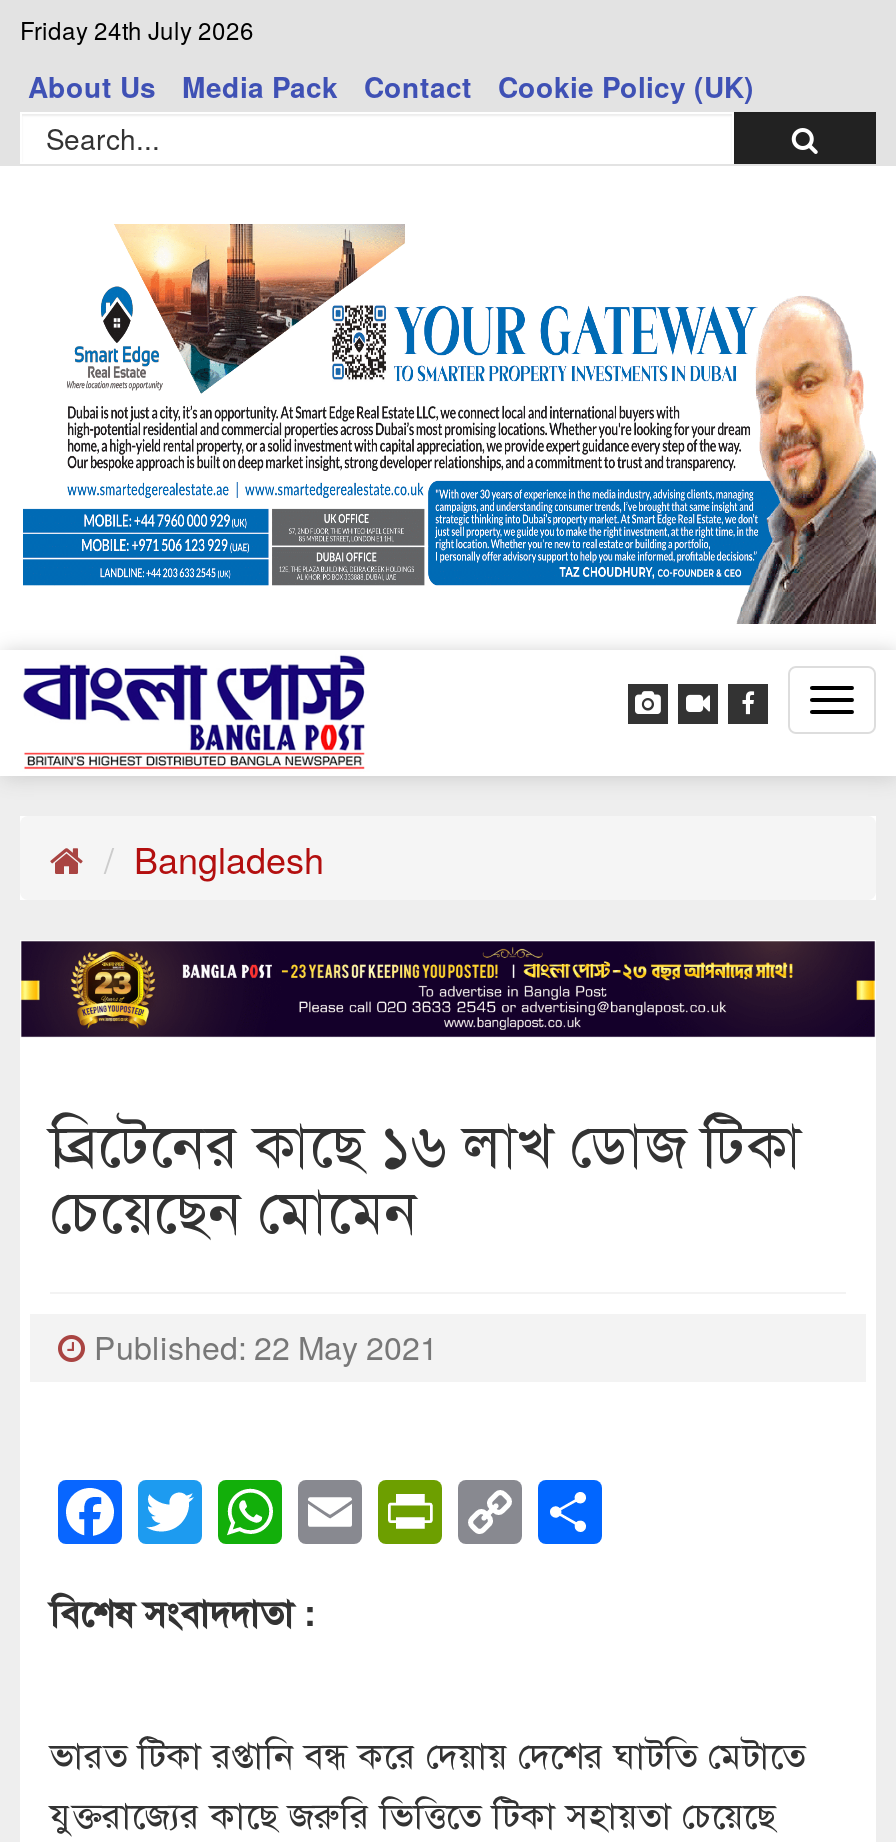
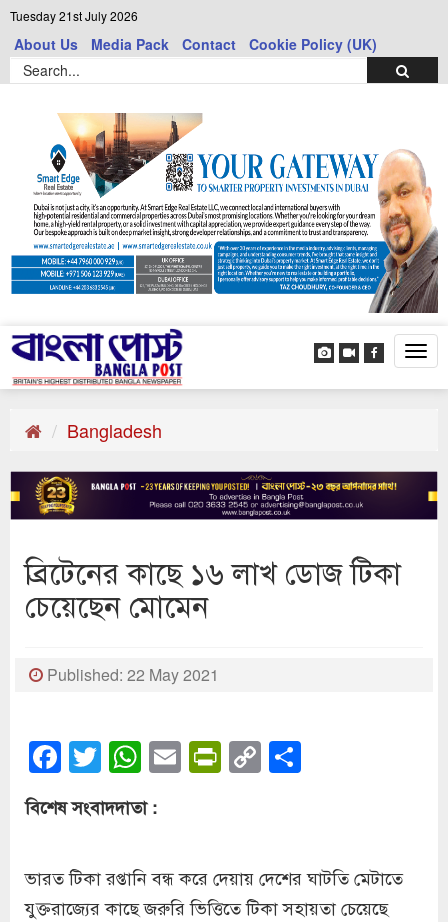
- Friday 24th July 2026
+ Tuesday 21st July 2026
